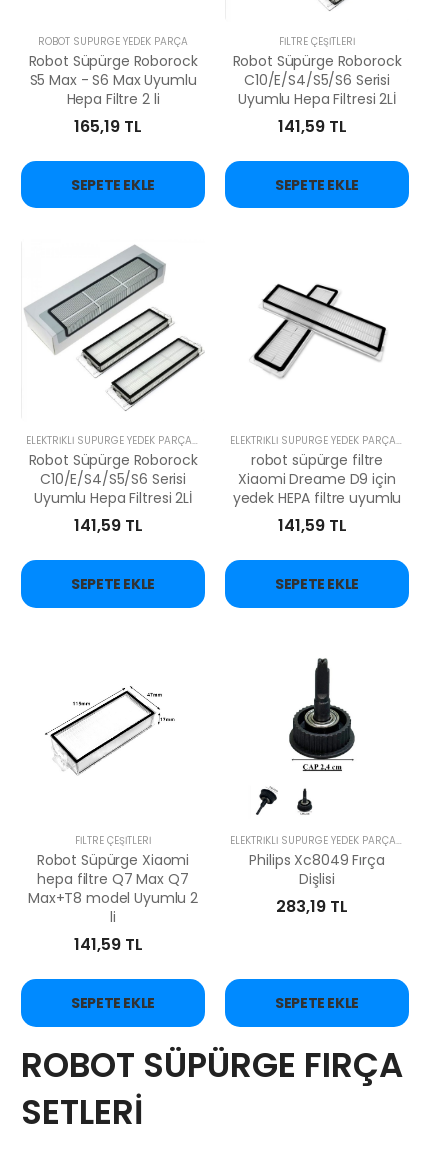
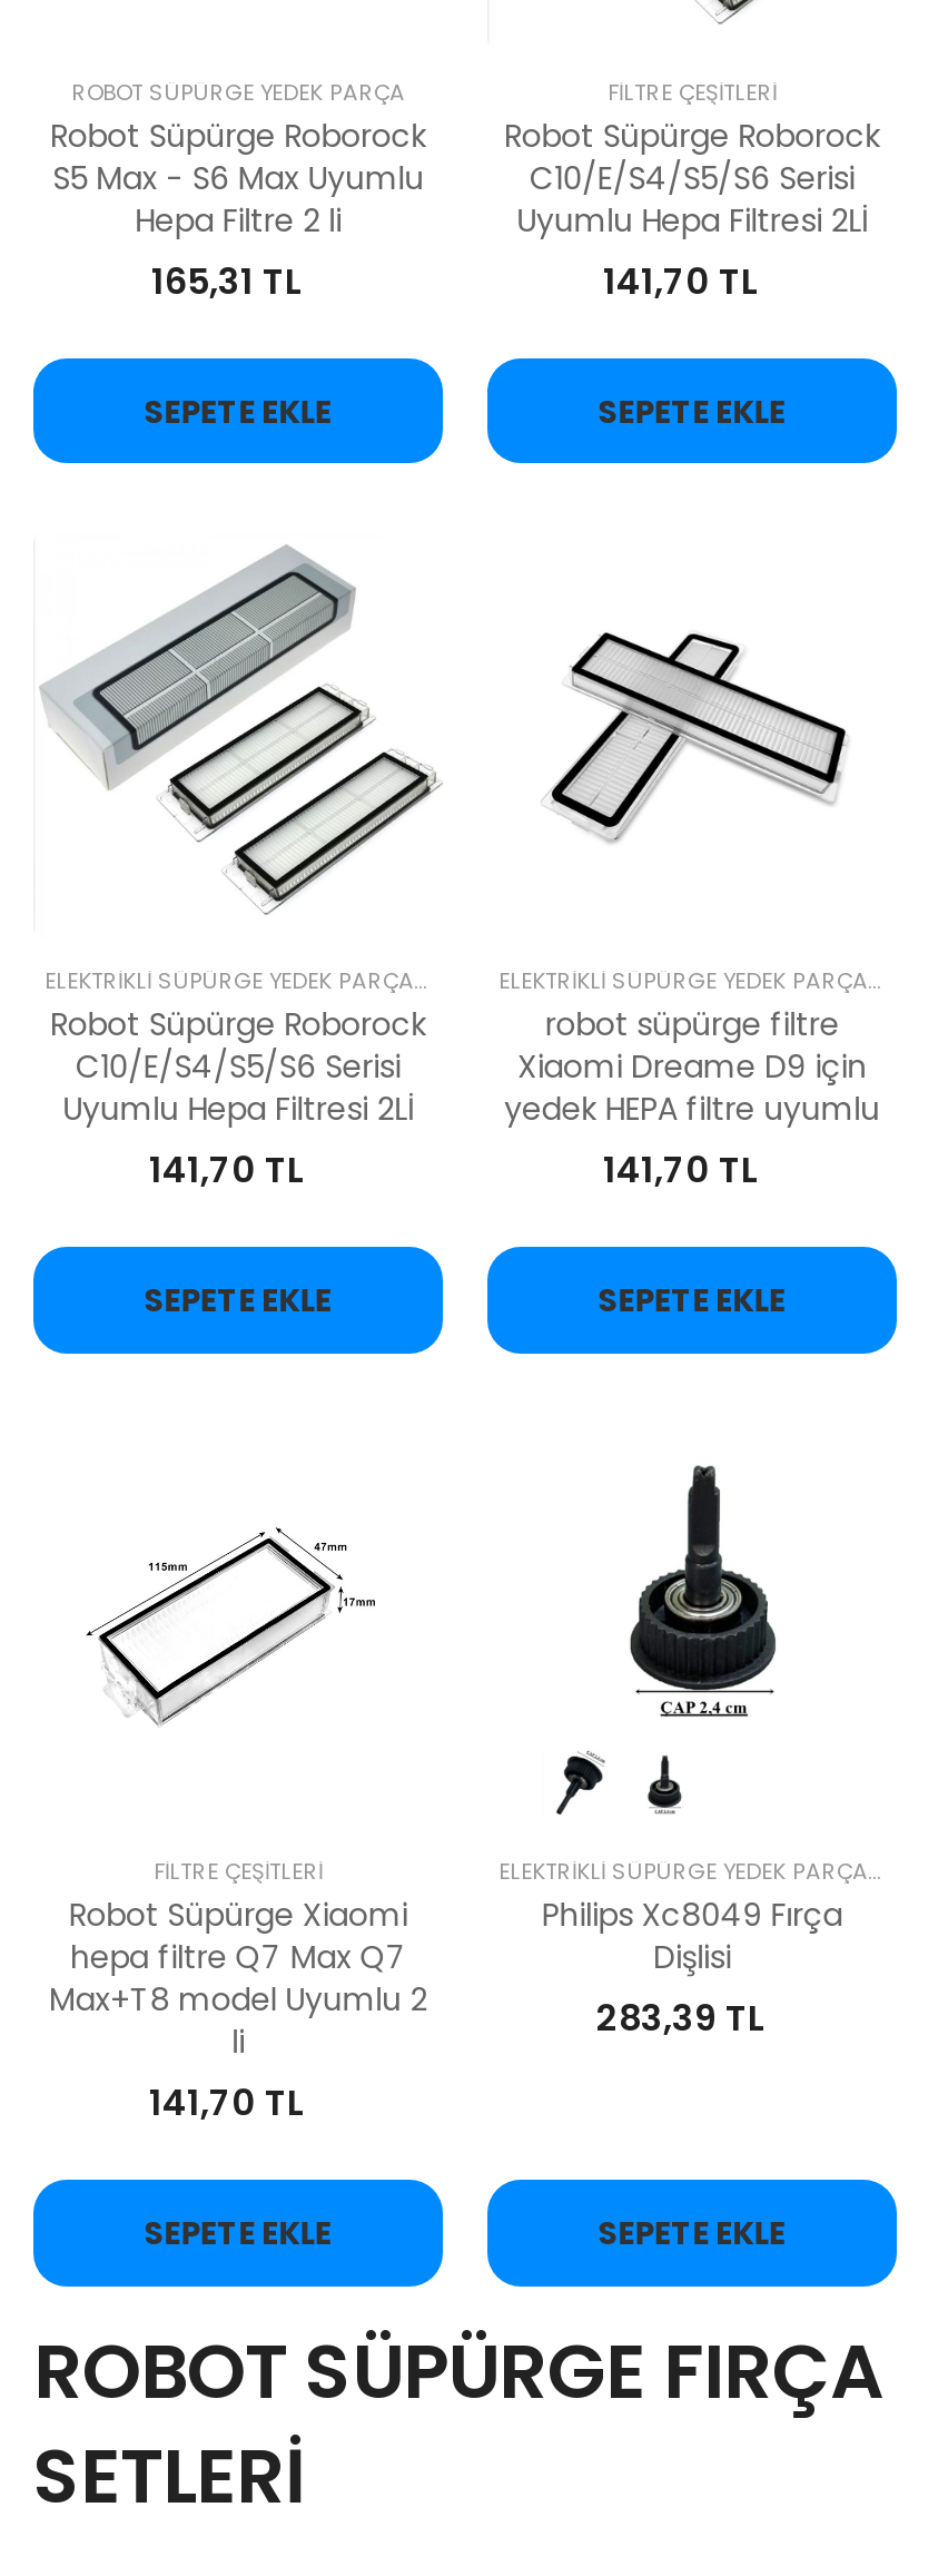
- 165,19 TL
+ 165,31 TL

- 141,59 TL
+ 141,70 TL

- 141,59 TL
+ 141,70 TL

- 141,59 TL
+ 141,70 TL

- 283,19 TL
+ 283,39 TL

- 141,59 TL
+ 141,70 TL
